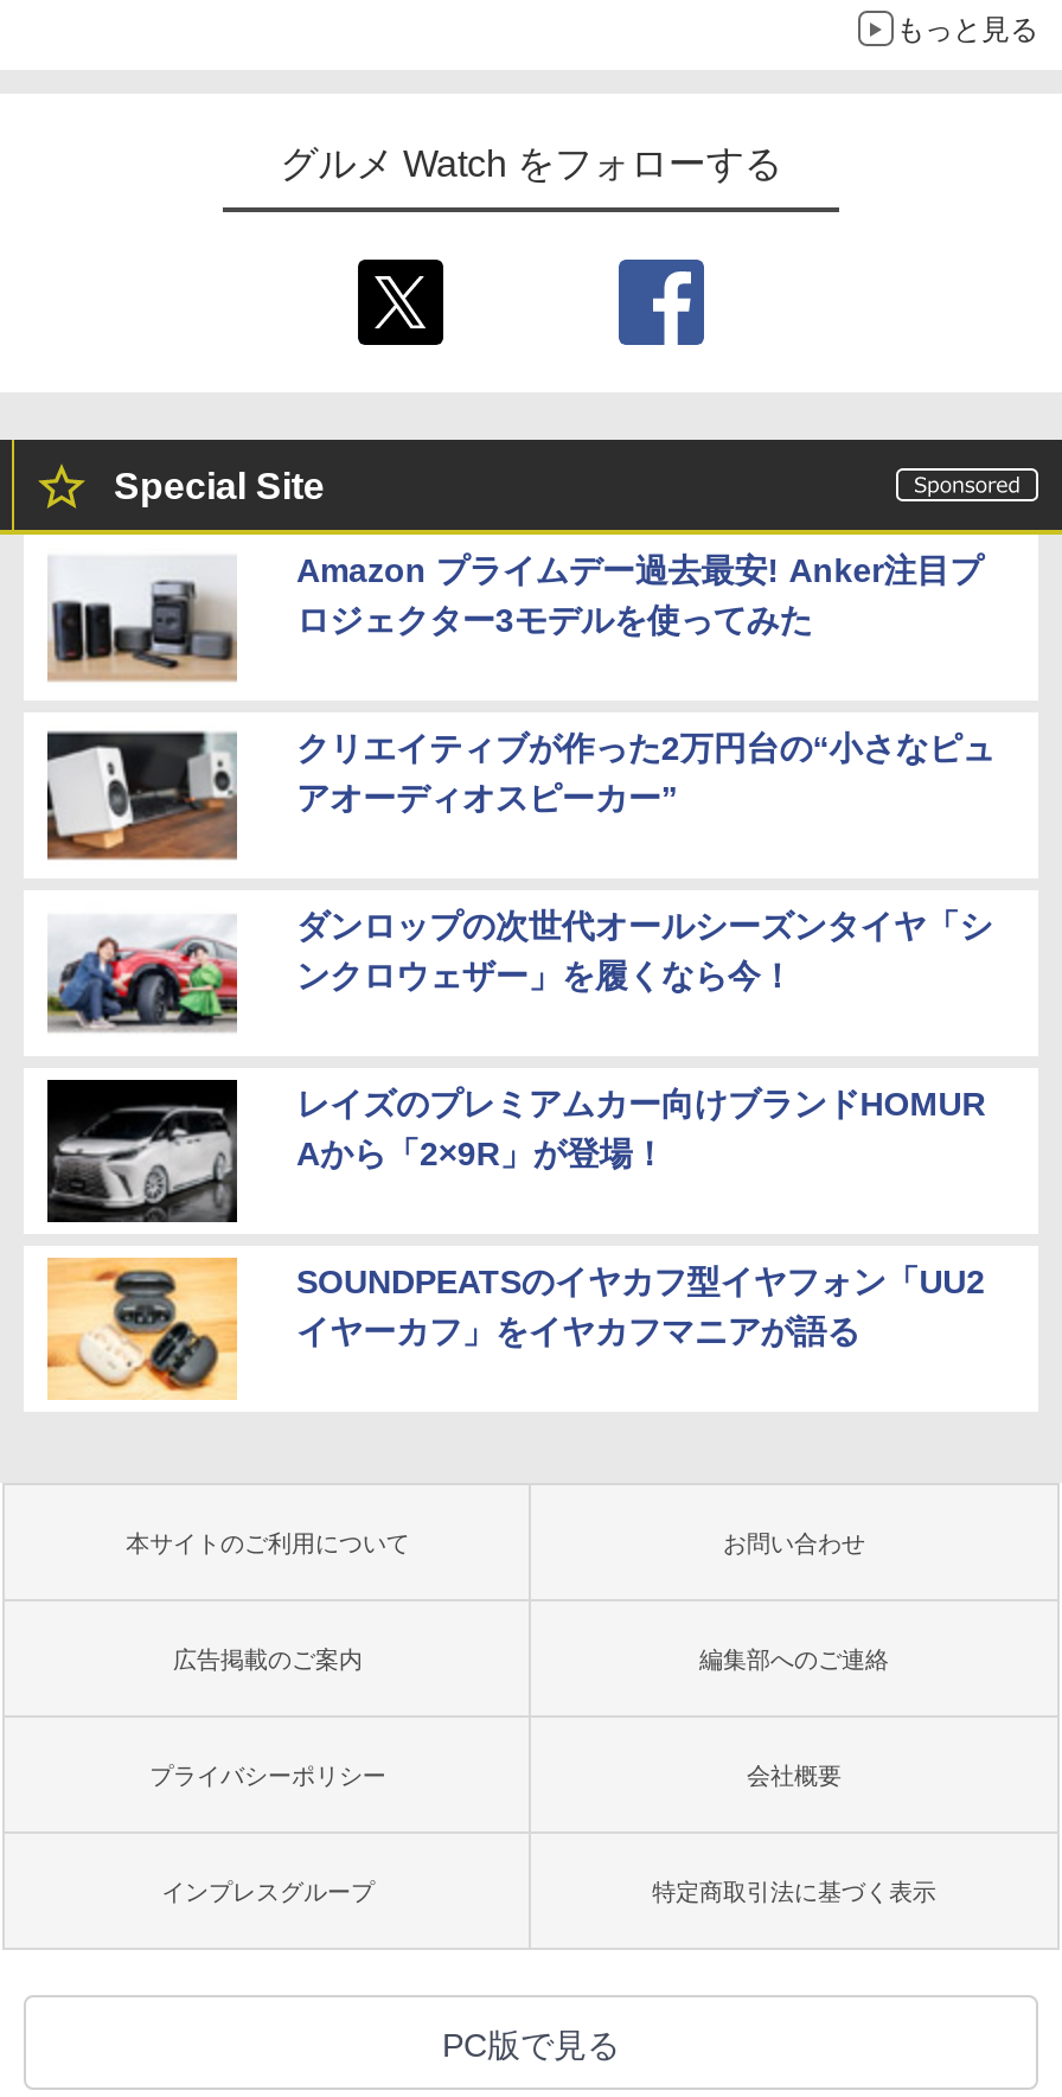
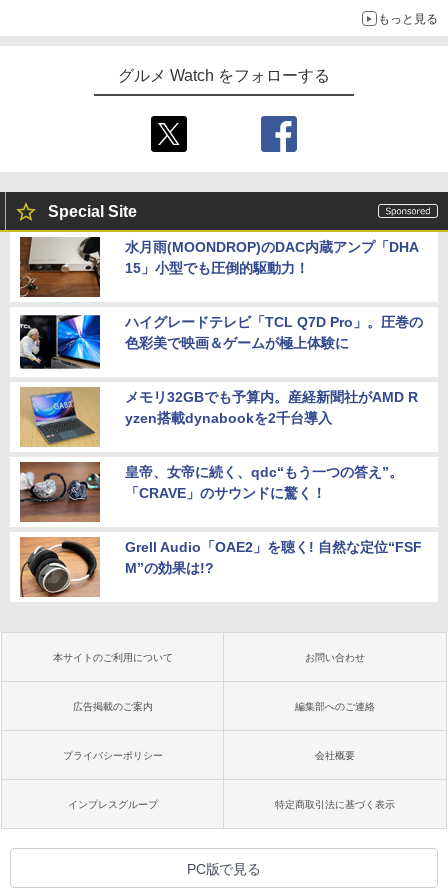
- [image]
- Amazon プライムデー過去最安! Anker注目プ
- ロジェクター3モデルを使ってみた
+ [image]
+ 水月雨(MOONDROP)のDAC内蔵アンプ「DHA
+ 15」小型でも圧倒的駆動力！

- [image]
- クリエイティブが作った2万円台の“小さなピュ
- アオーディオスピーカー”
+ [image]
+ ハイグレードテレビ「TCL Q7D Pro」。圧巻の
+ 色彩美で映画＆ゲームが極上体験に

- [image]
- ダンロップの次世代オールシーズンタイヤ「シ
- ンクロウェザー」を履くなら今！
+ [image]
+ メモリ32GBでも予算内。産経新聞社がAMD R
+ yzen搭載dynabookを2千台導入

- [image]
- レイズのプレミアムカー向けブランドHOMUR
- Aから「2×9R」が登場！
+ [image]
+ 皇帝、女帝に続く、qdc“もう一つの答え”。
+ 「CRAVE」のサウンドに驚く！

- [image]
- SOUNDPEATSのイヤカフ型イヤフォン「UU2
- イヤーカフ」をイヤカフマニアが語る
+ [image]
+ Grell Audio「OAE2」を聴く! 自然な定位“FSF
+ M”の効果は!?
